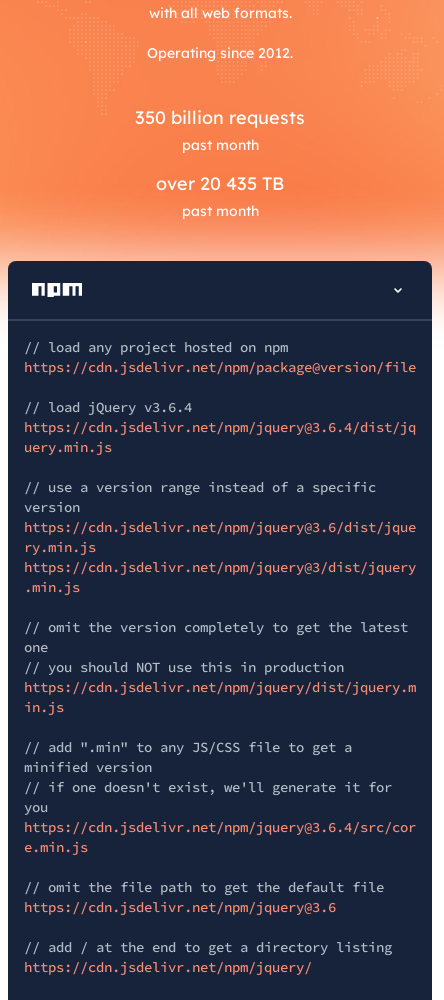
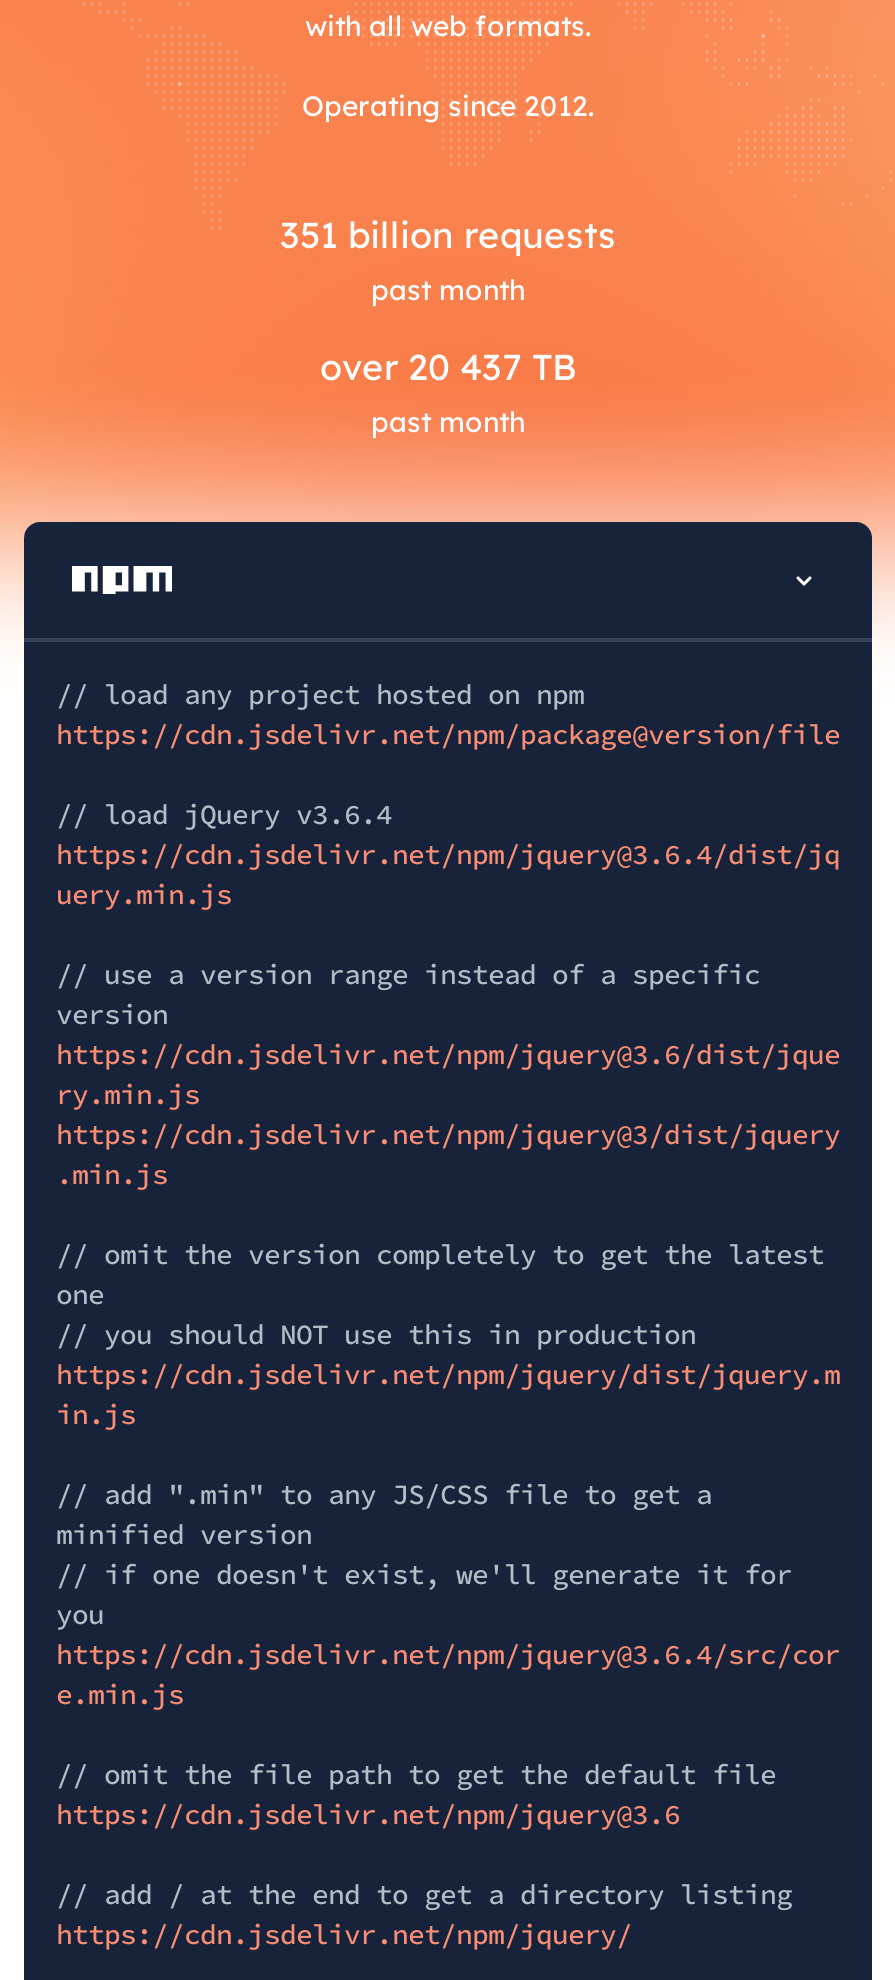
- 350 billion requests
+ 351 billion requests

- over 20 435 TB
+ over 20 437 TB
